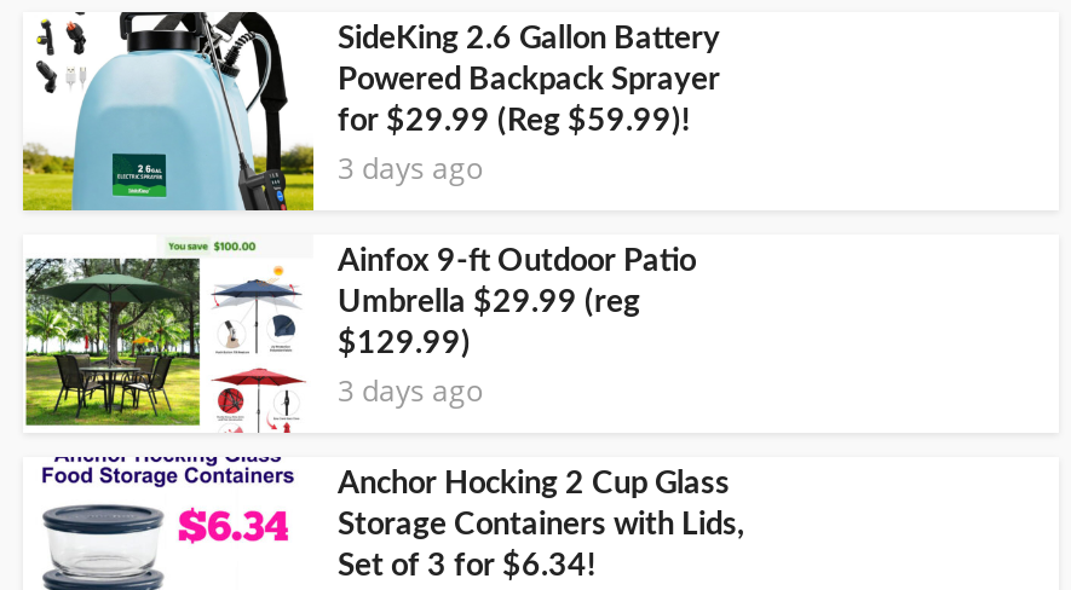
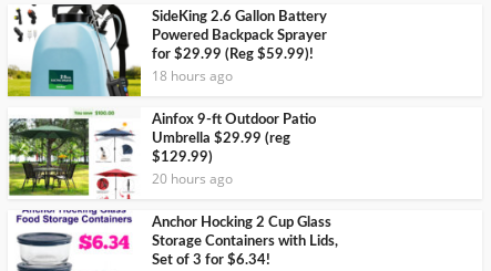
- 3 days ago
+ 18 hours ago

- 3 days ago
+ 20 hours ago
